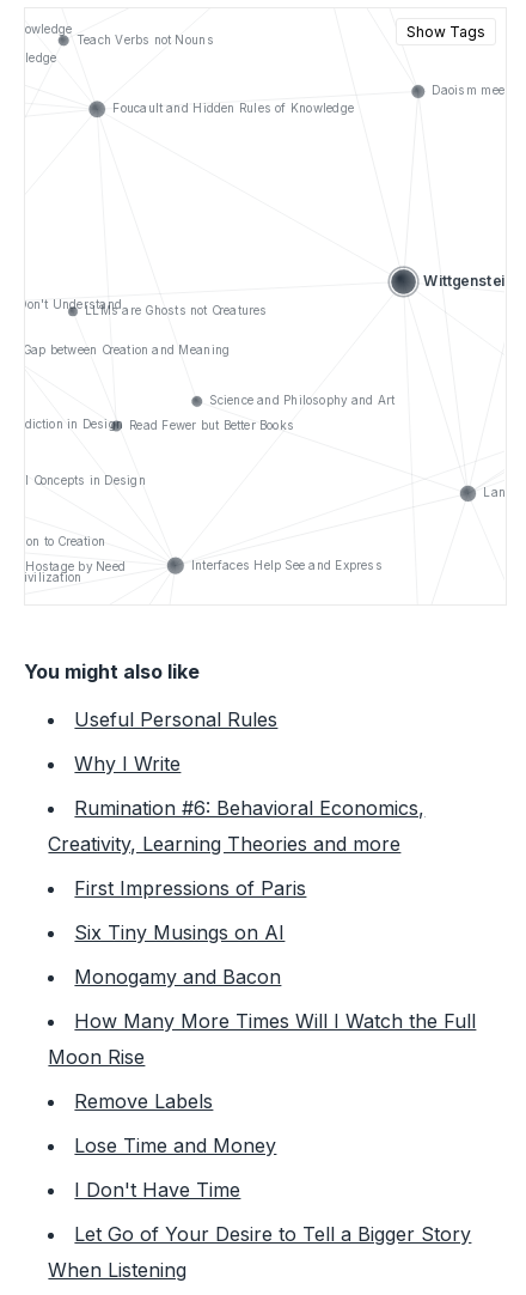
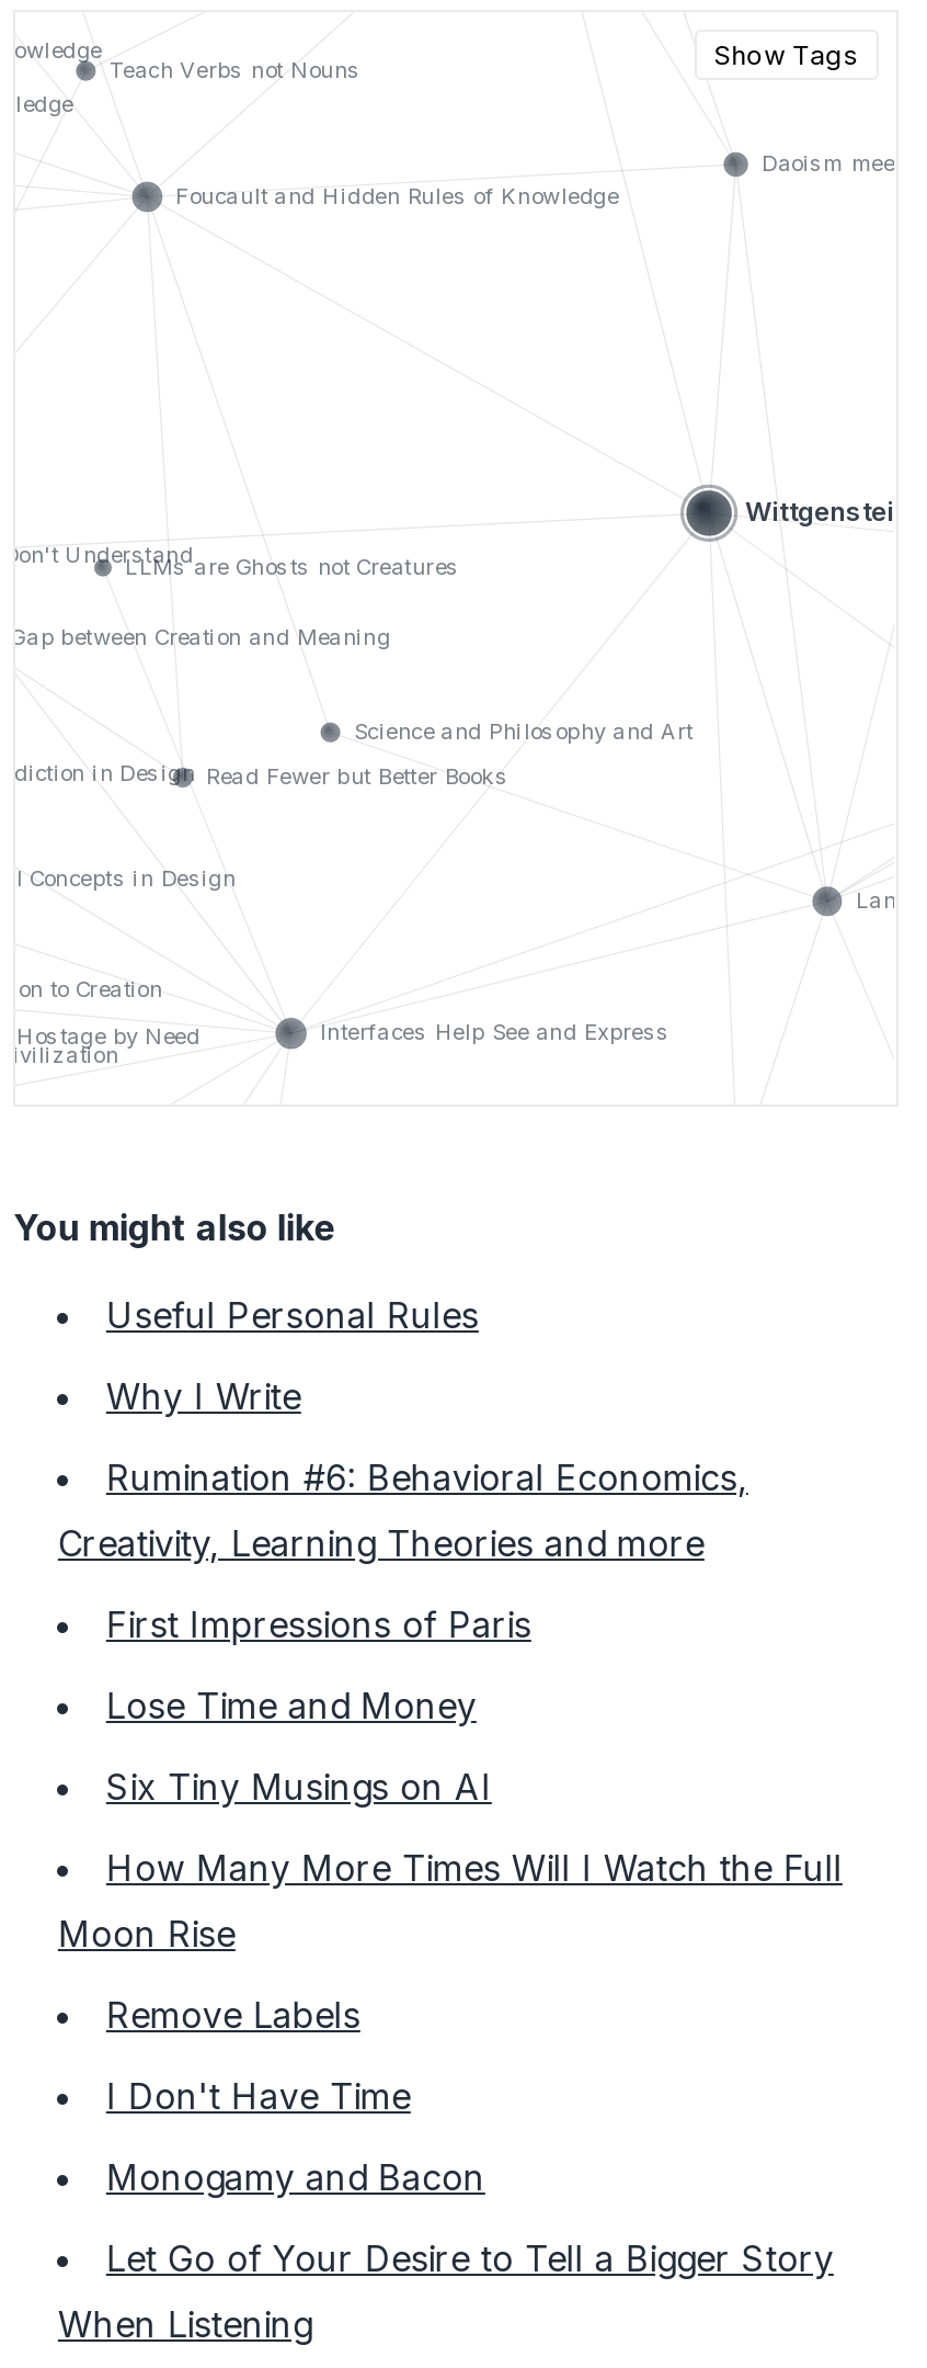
moved down: Six Tiny Musings on AI

moved down: Monogamy and Bacon

moved up: Lose Time and Money

moved up: I Don't Have Time
